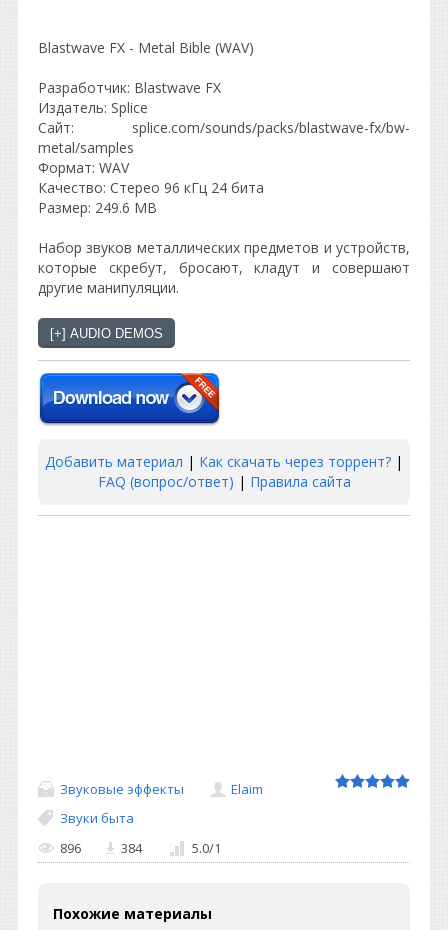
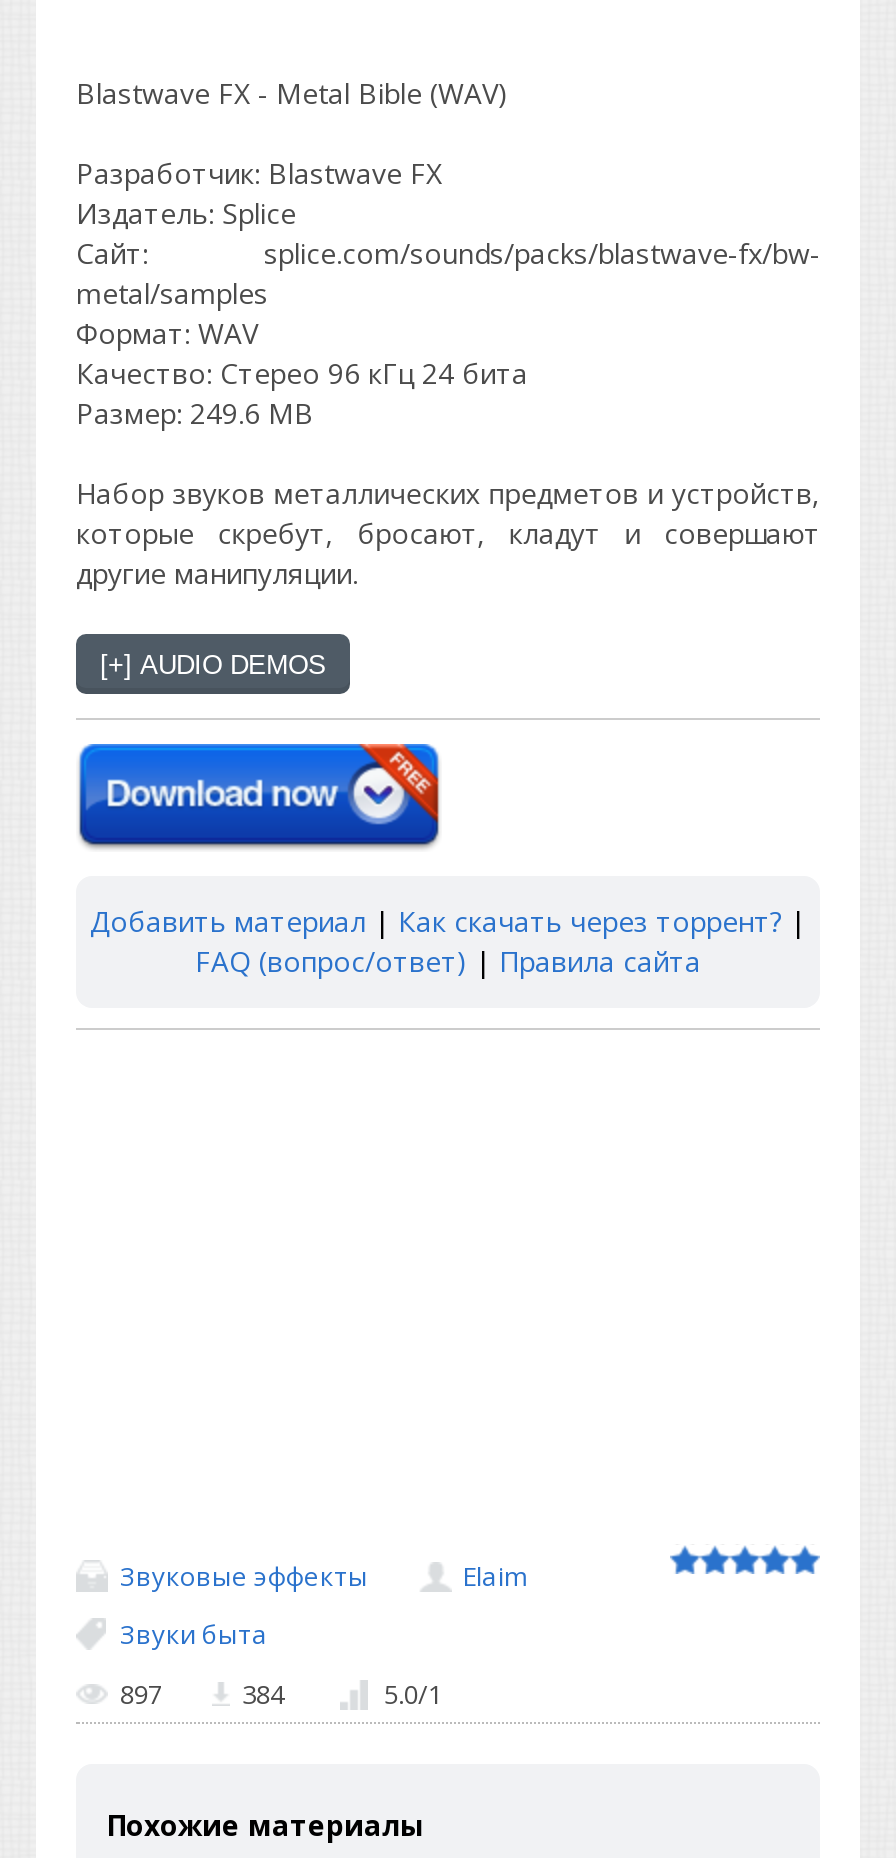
- 896
+ 897
